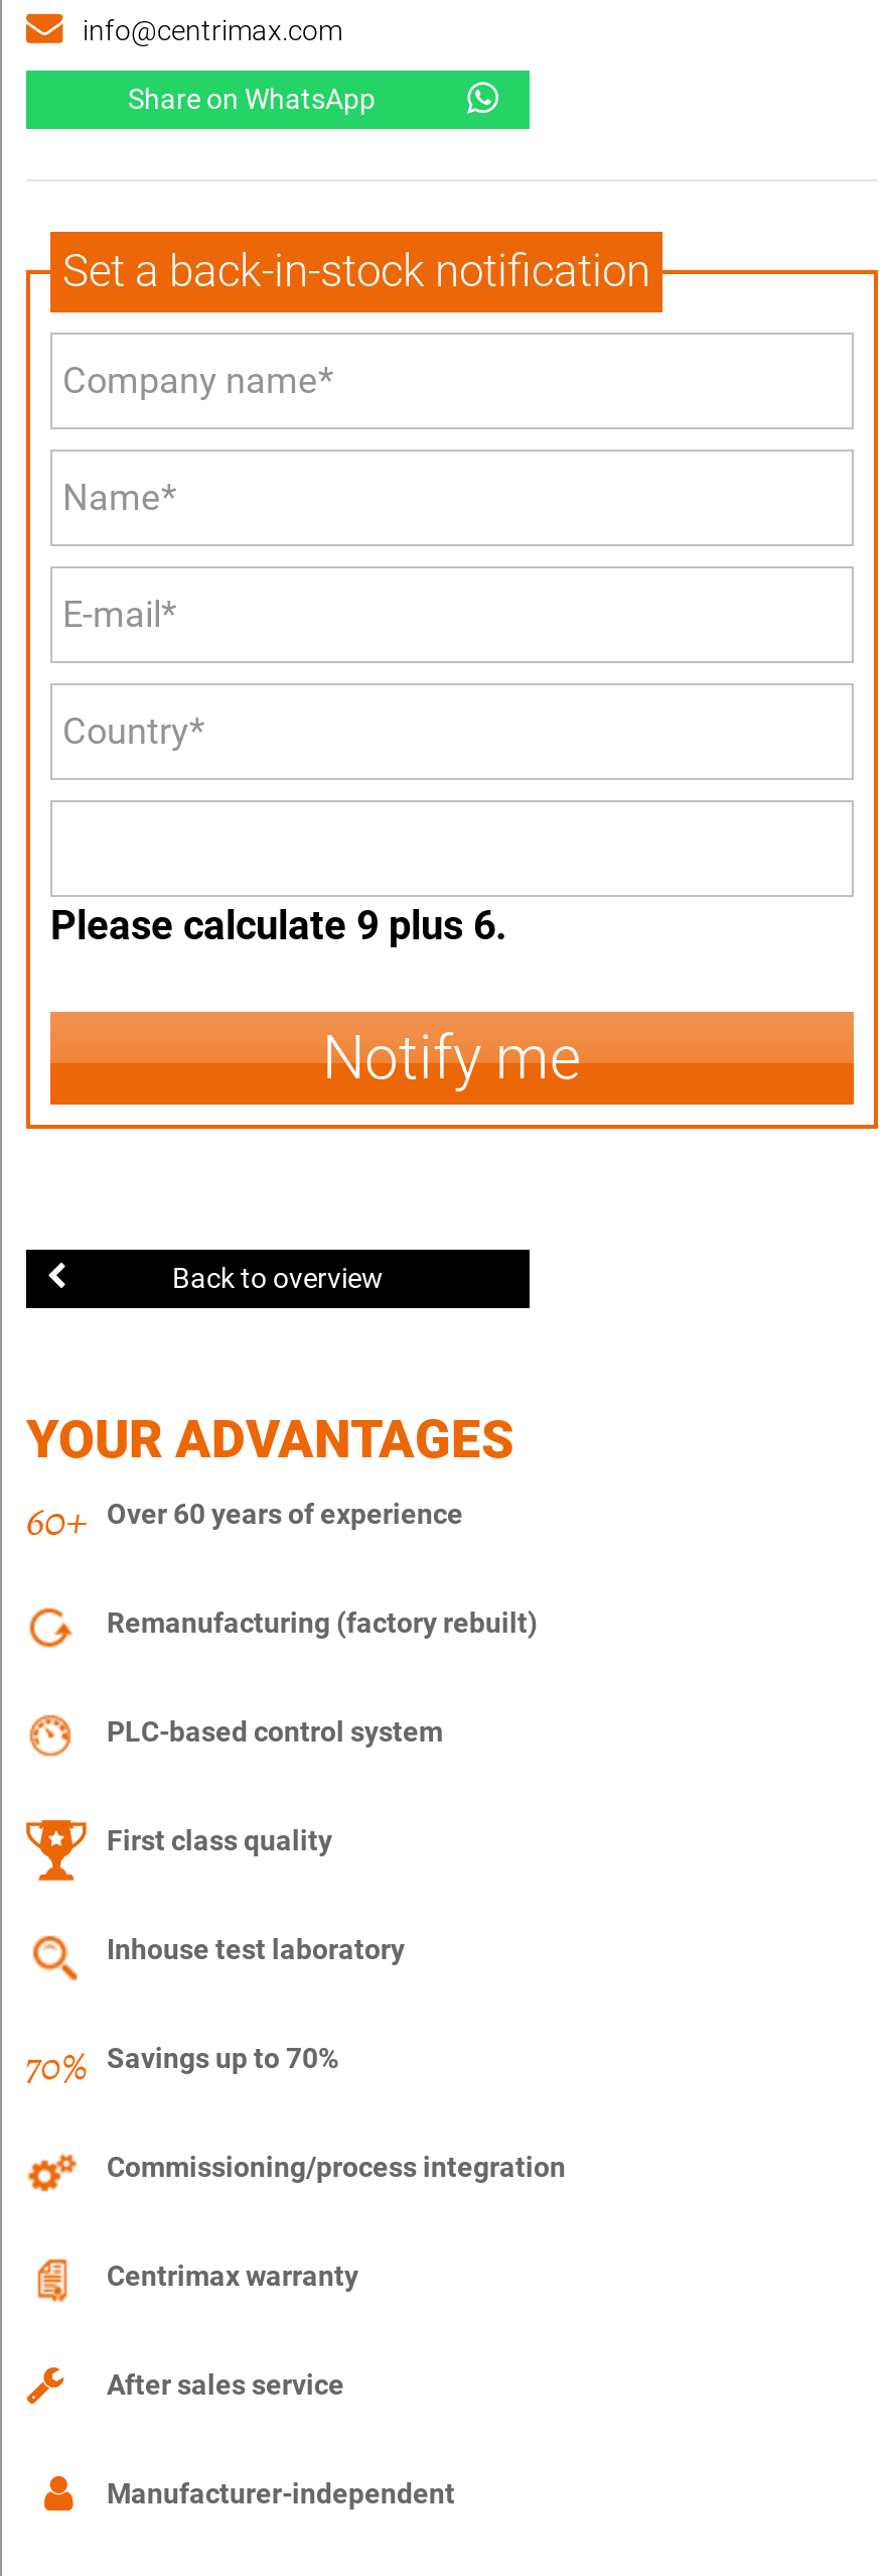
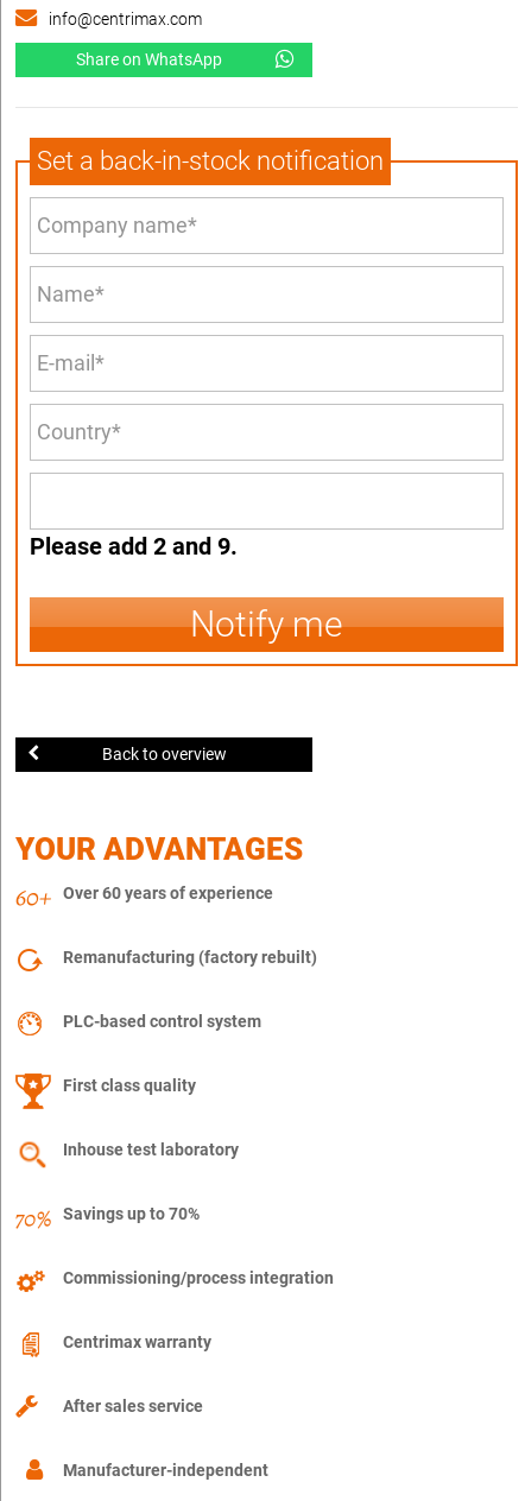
- Please calculate 9 plus 6.
+ Please add 2 and 9.
